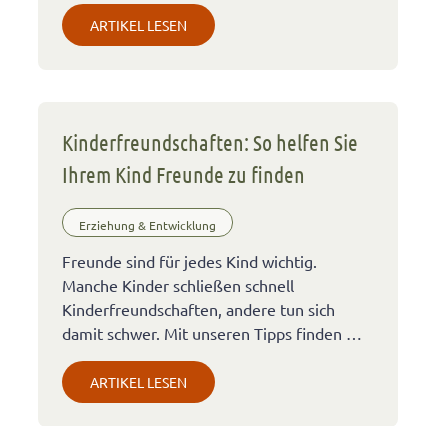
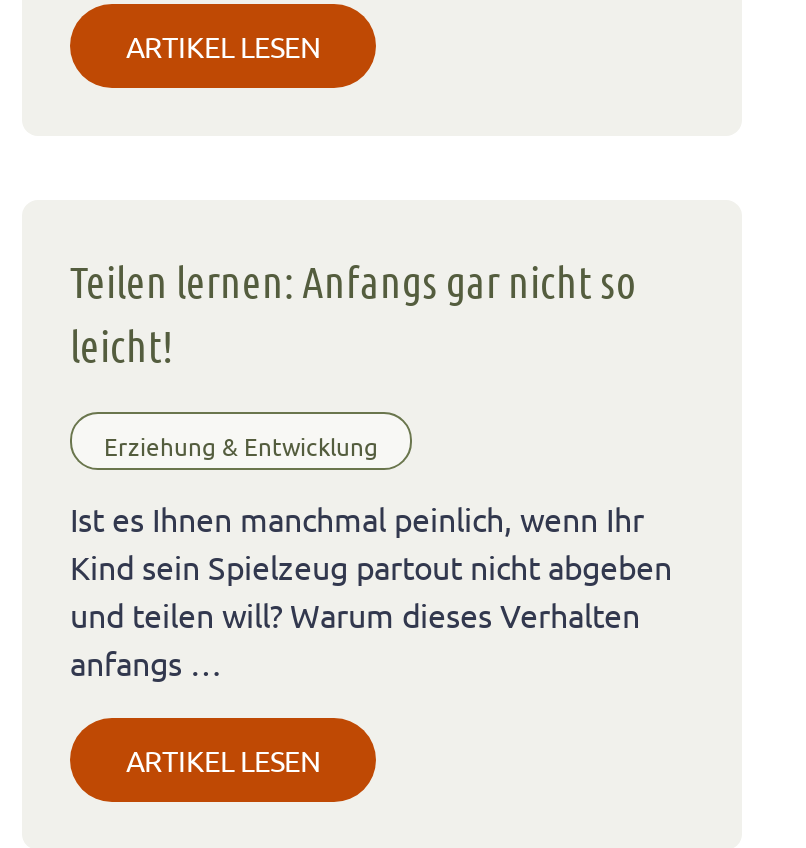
- Kinderfreundschaften: So helfen Sie
- Ihrem Kind Freunde zu finden
+ Teilen lernen: Anfangs gar nicht so
+ leicht!

- Freunde sind für jedes Kind wichtig.
- Manche Kinder schließen schnell
- Kinderfreundschaften, andere tun sich
- damit schwer. Mit unseren Tipps finden …
+ Ist es Ihnen manchmal peinlich, wenn Ihr
+ Kind sein Spielzeug partout nicht abgeben
+ und teilen will? Warum dieses Verhalten
+ anfangs …
